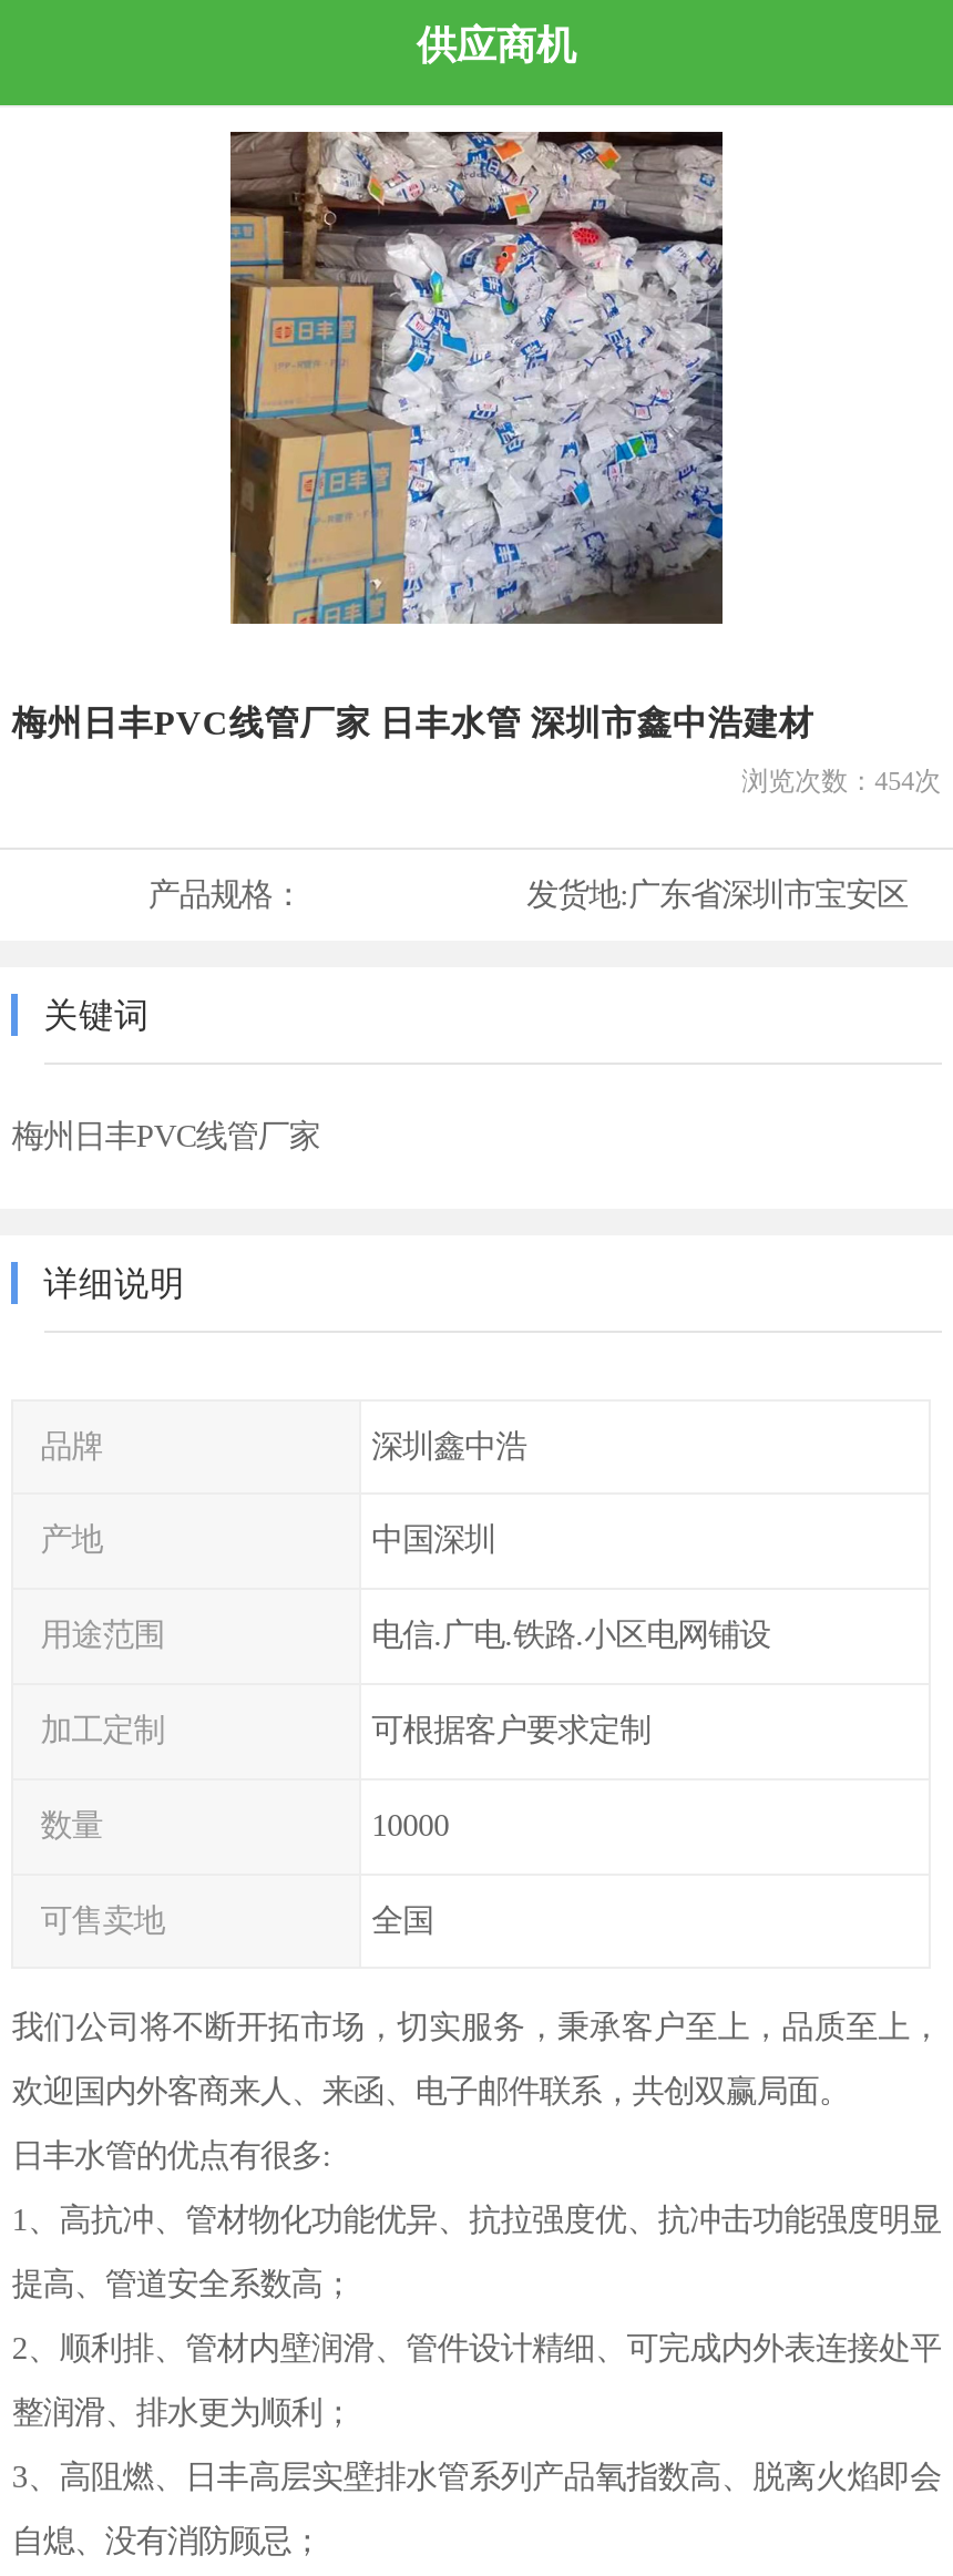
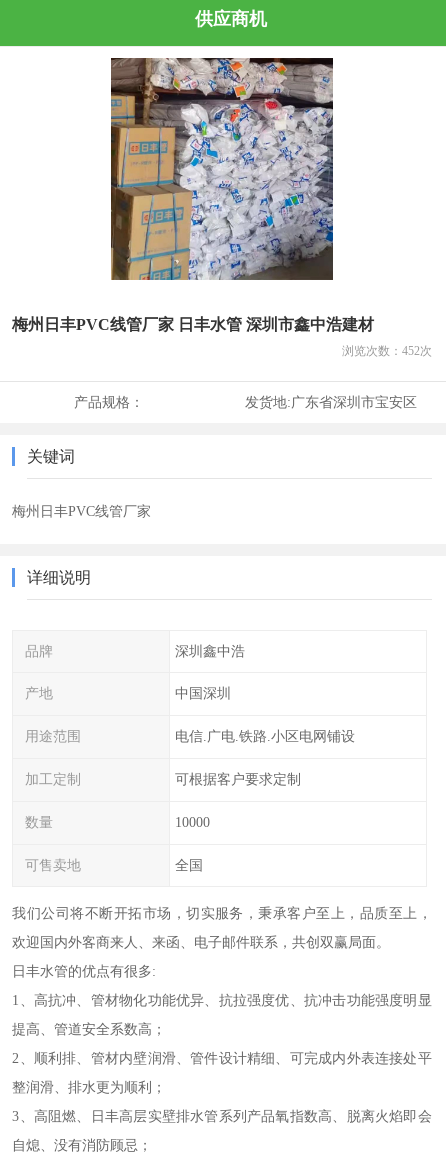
- 浏览次数：454次
+ 浏览次数：452次
